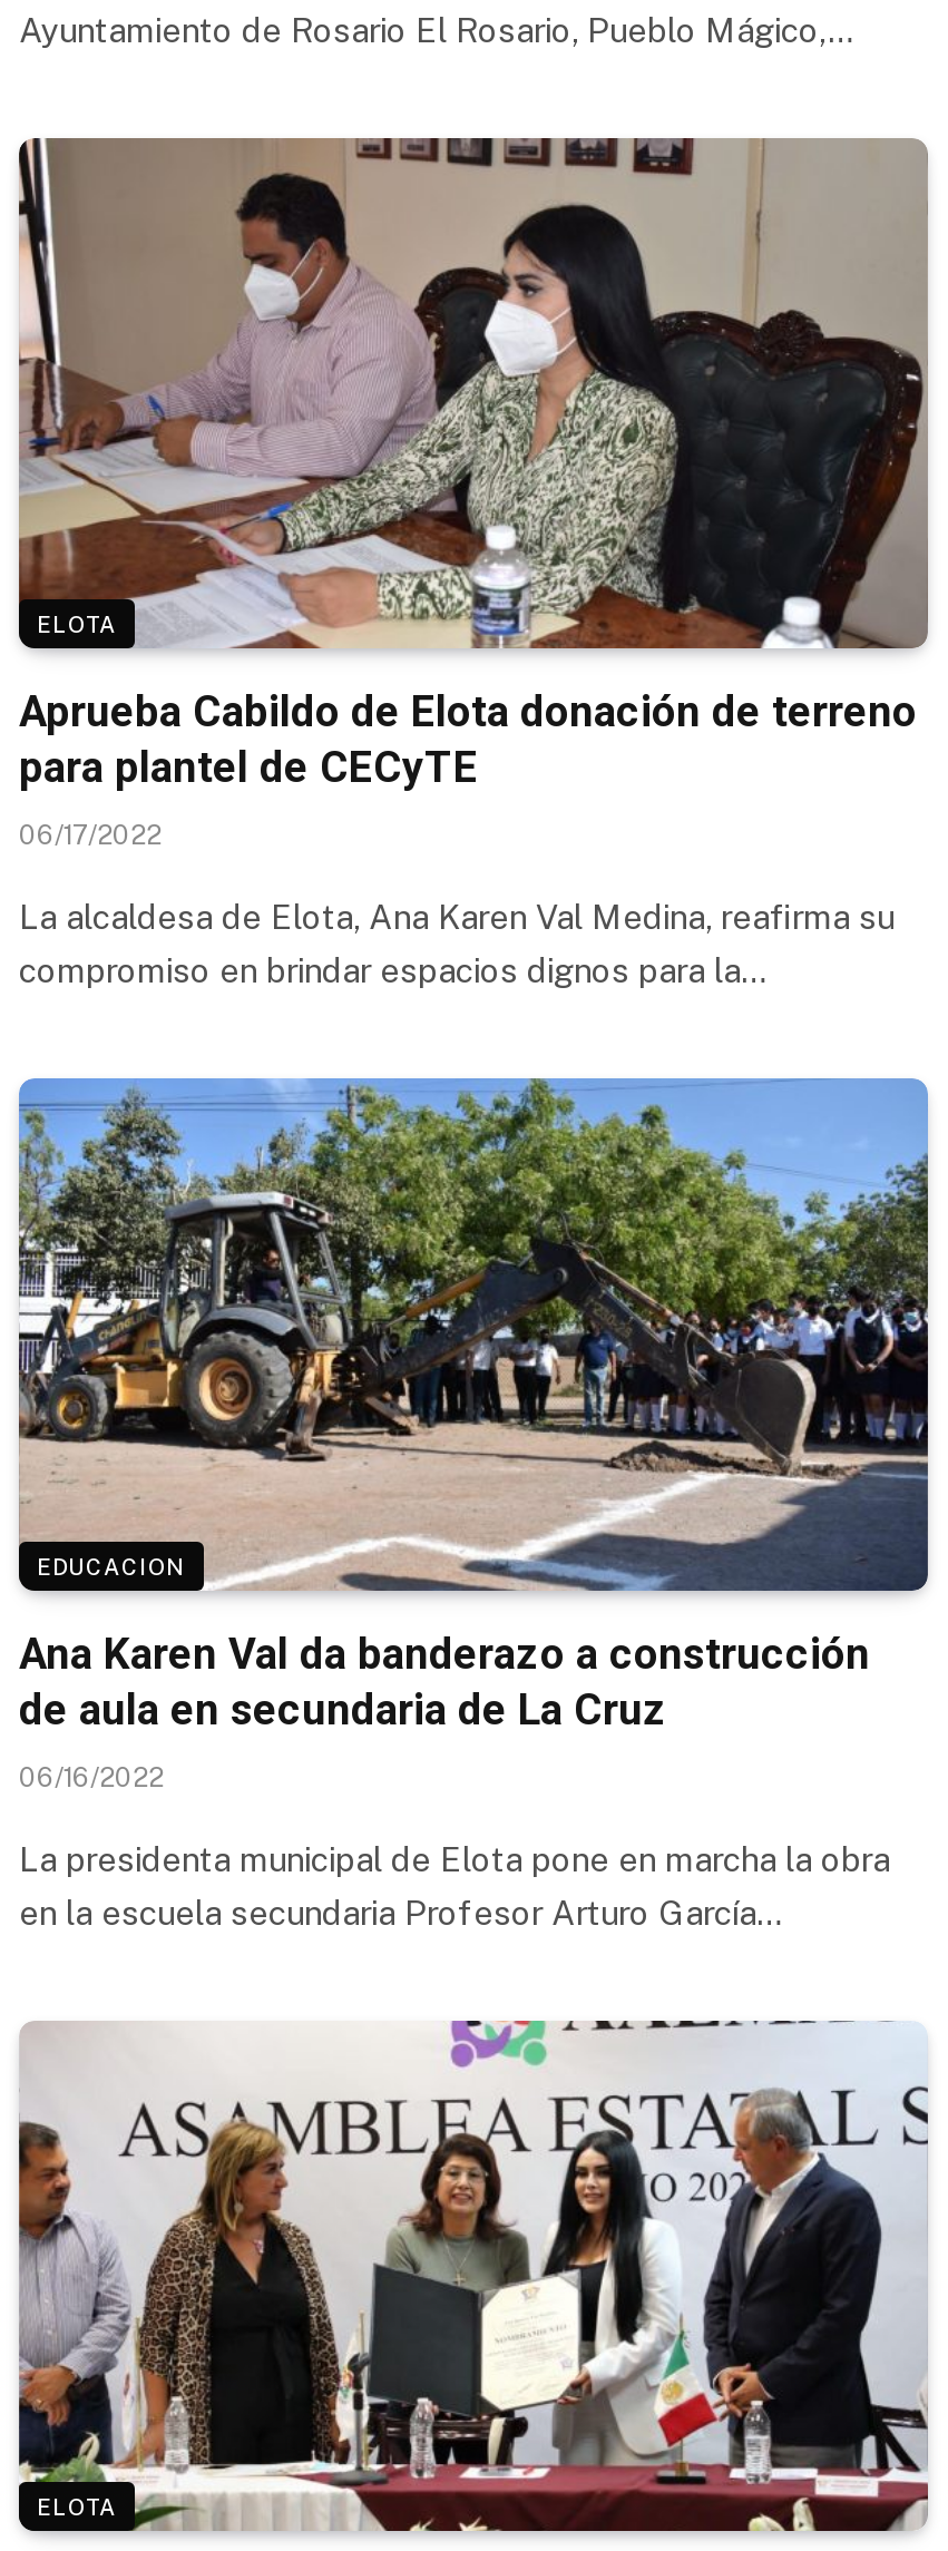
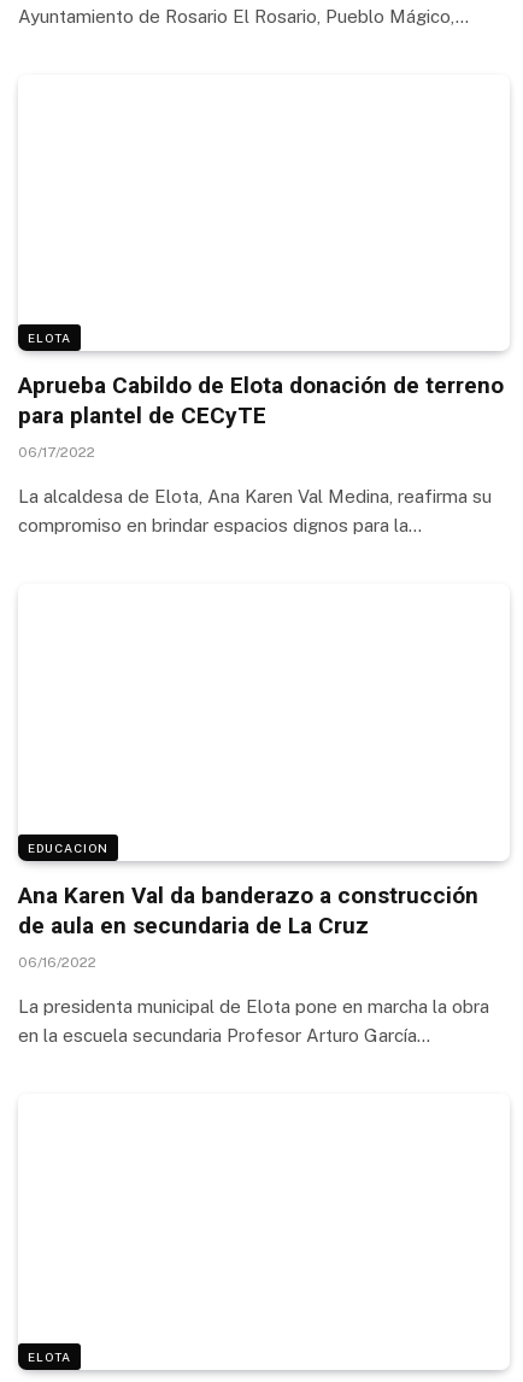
- [image]

- [image]

- [image]
